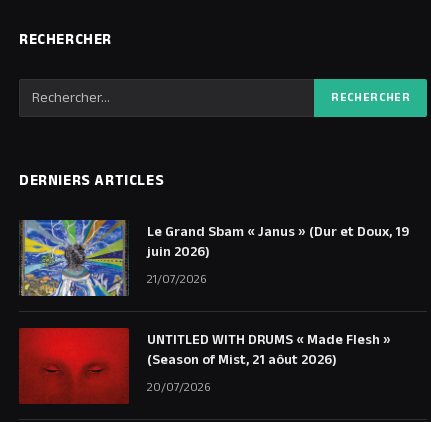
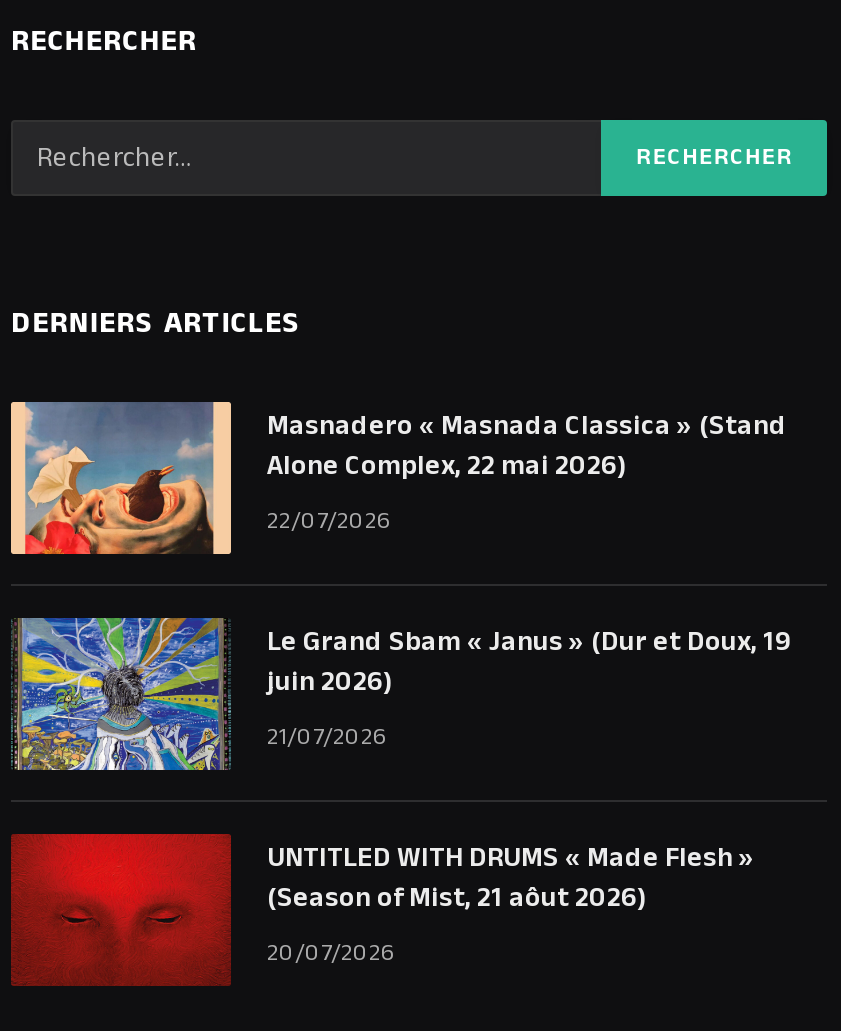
+ [image]
+ Masnadero « Masnada Classica » (Stand
+ Alone Complex, 22 mai 2026)
+ 22/07/2026
